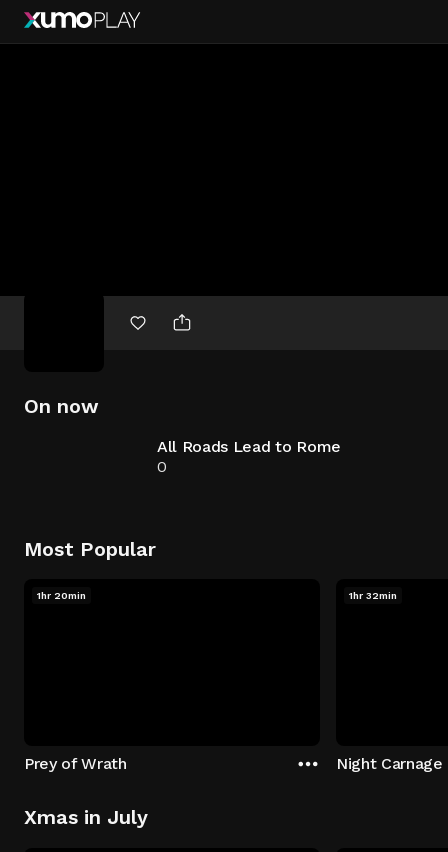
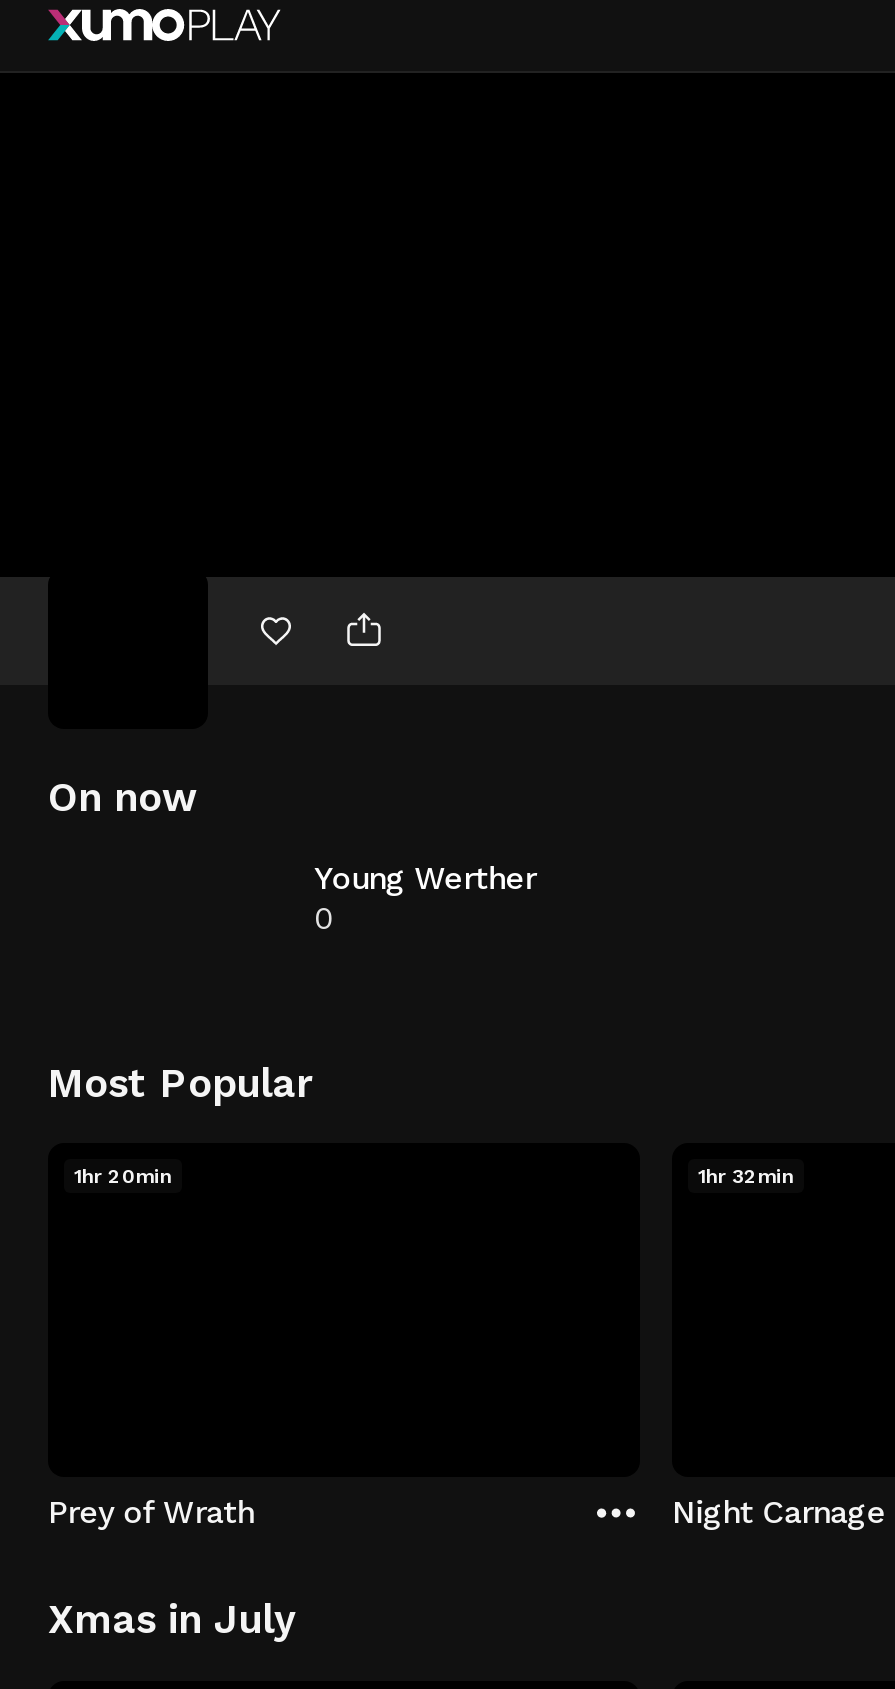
- All Roads Lead to Rome
+ Young Werther
